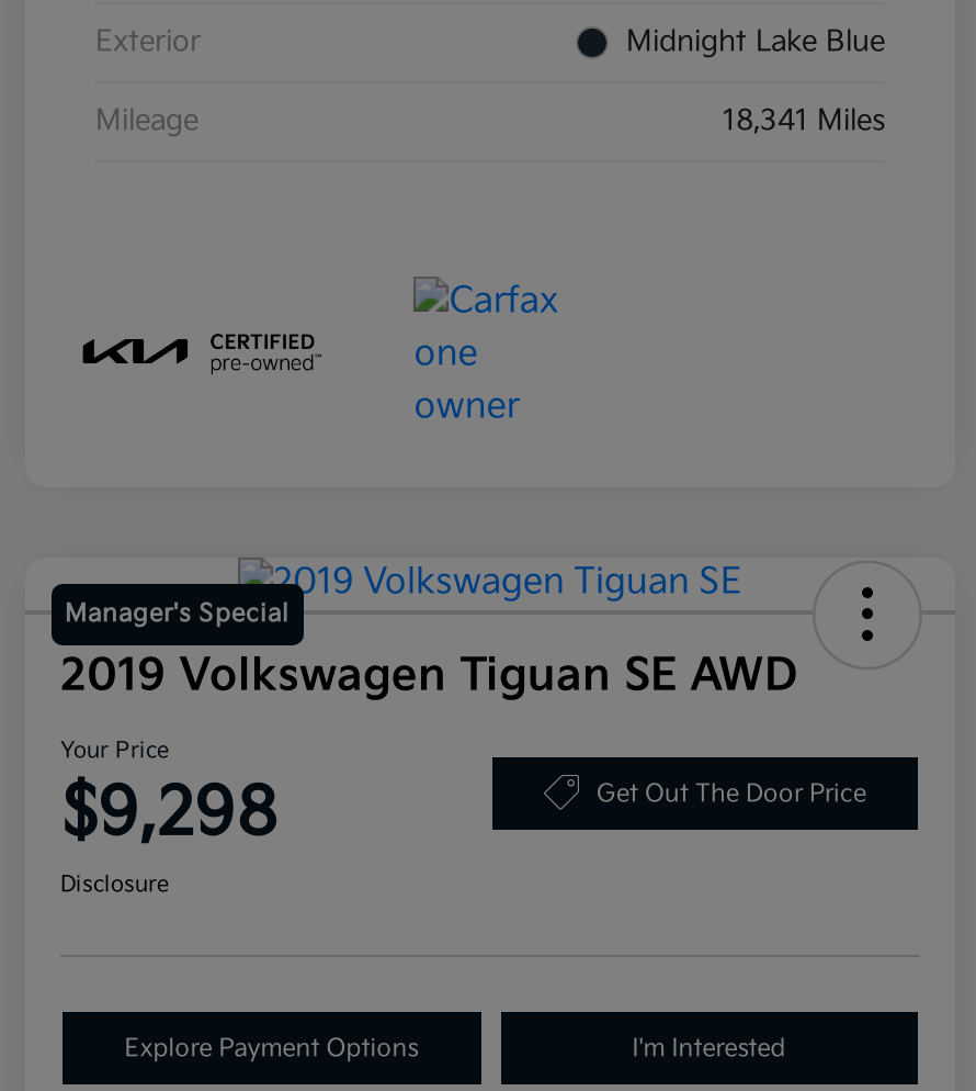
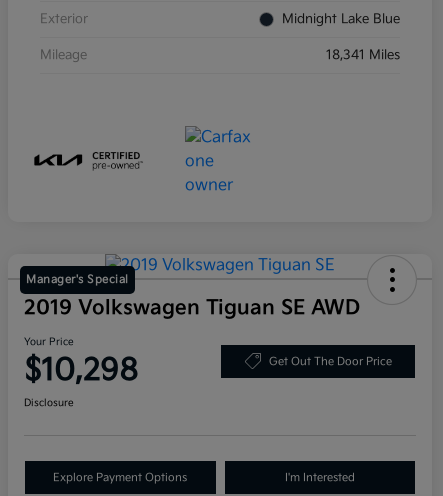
- $9,298
+ $10,298
